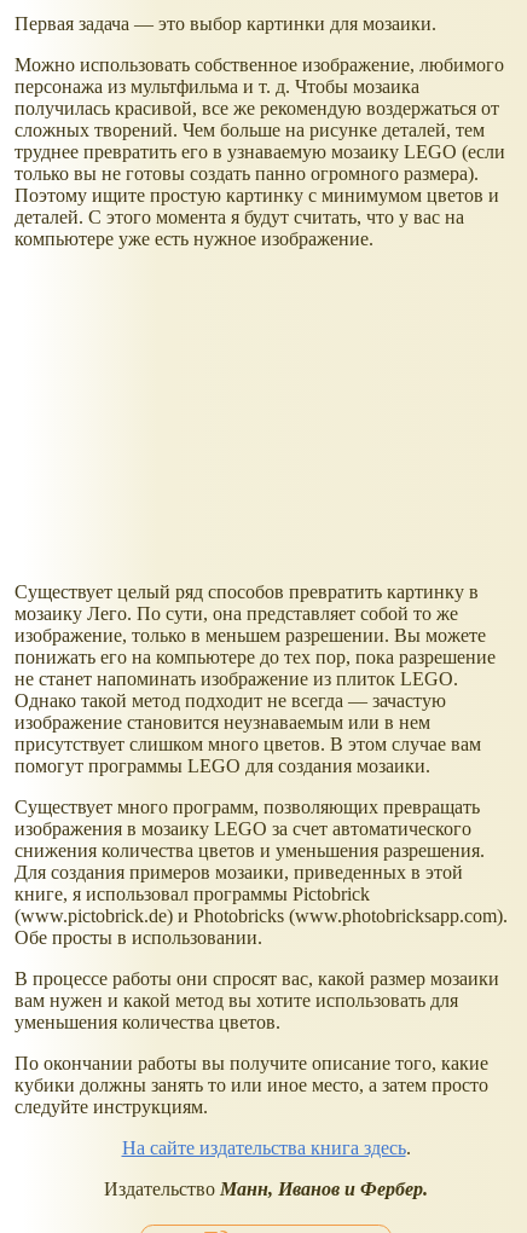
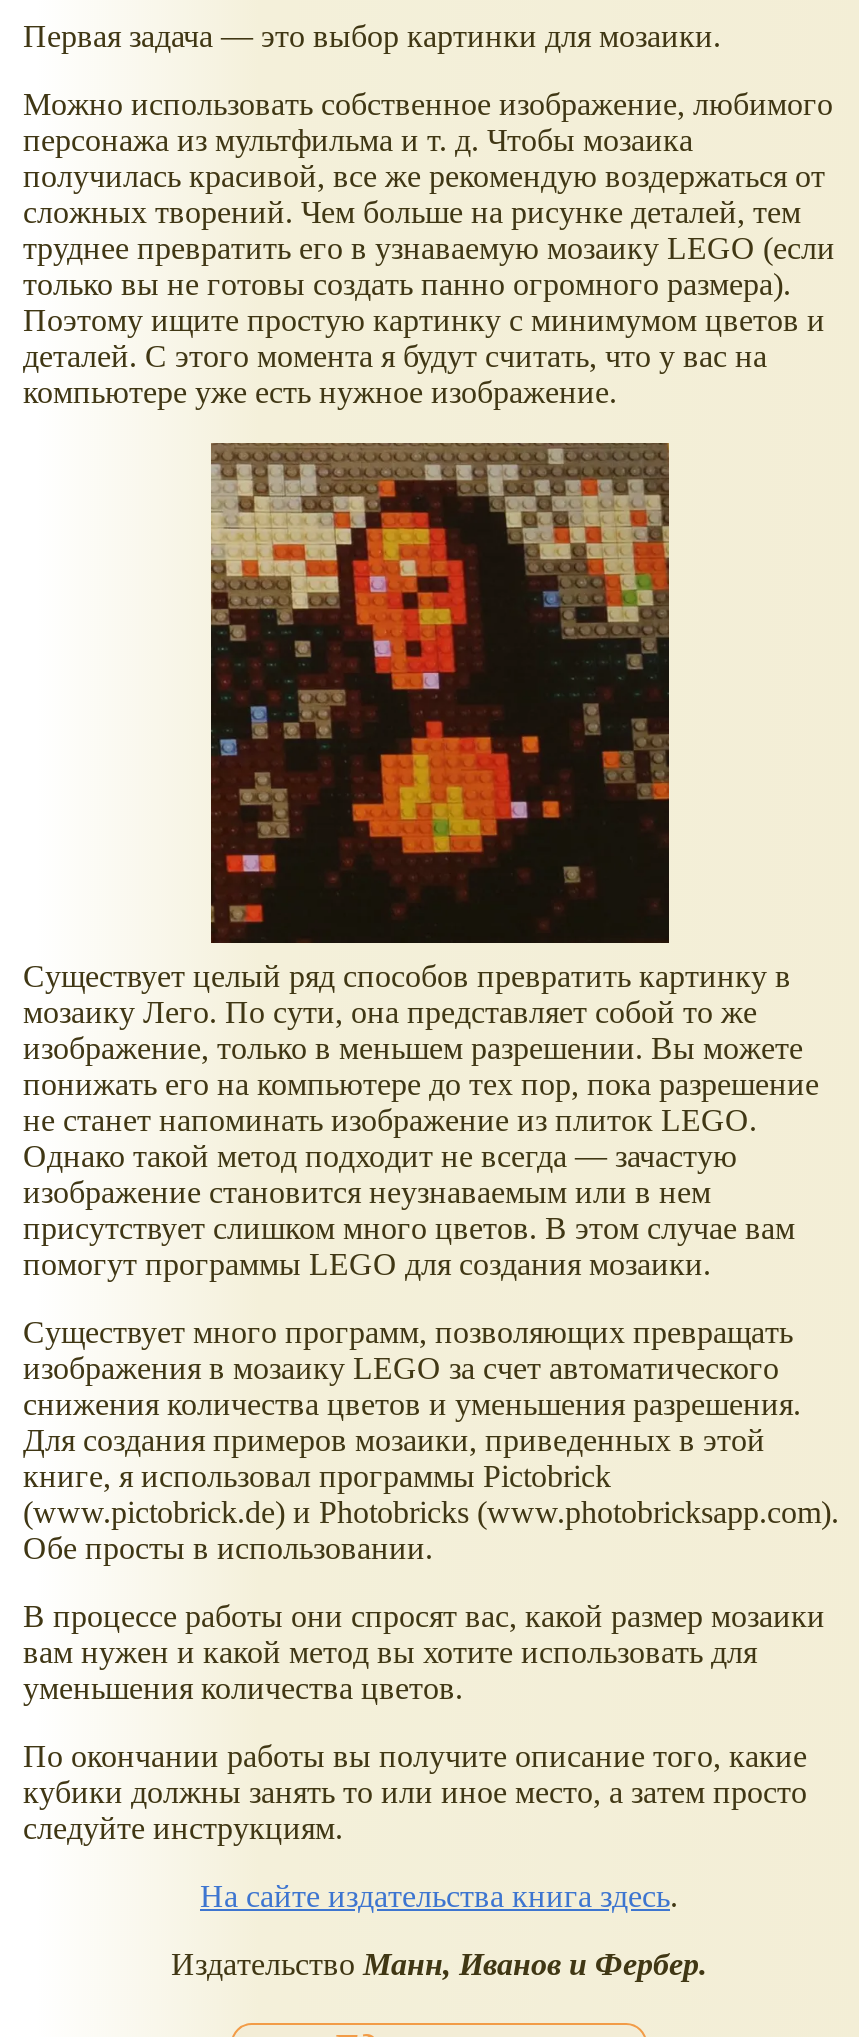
+ [image]
